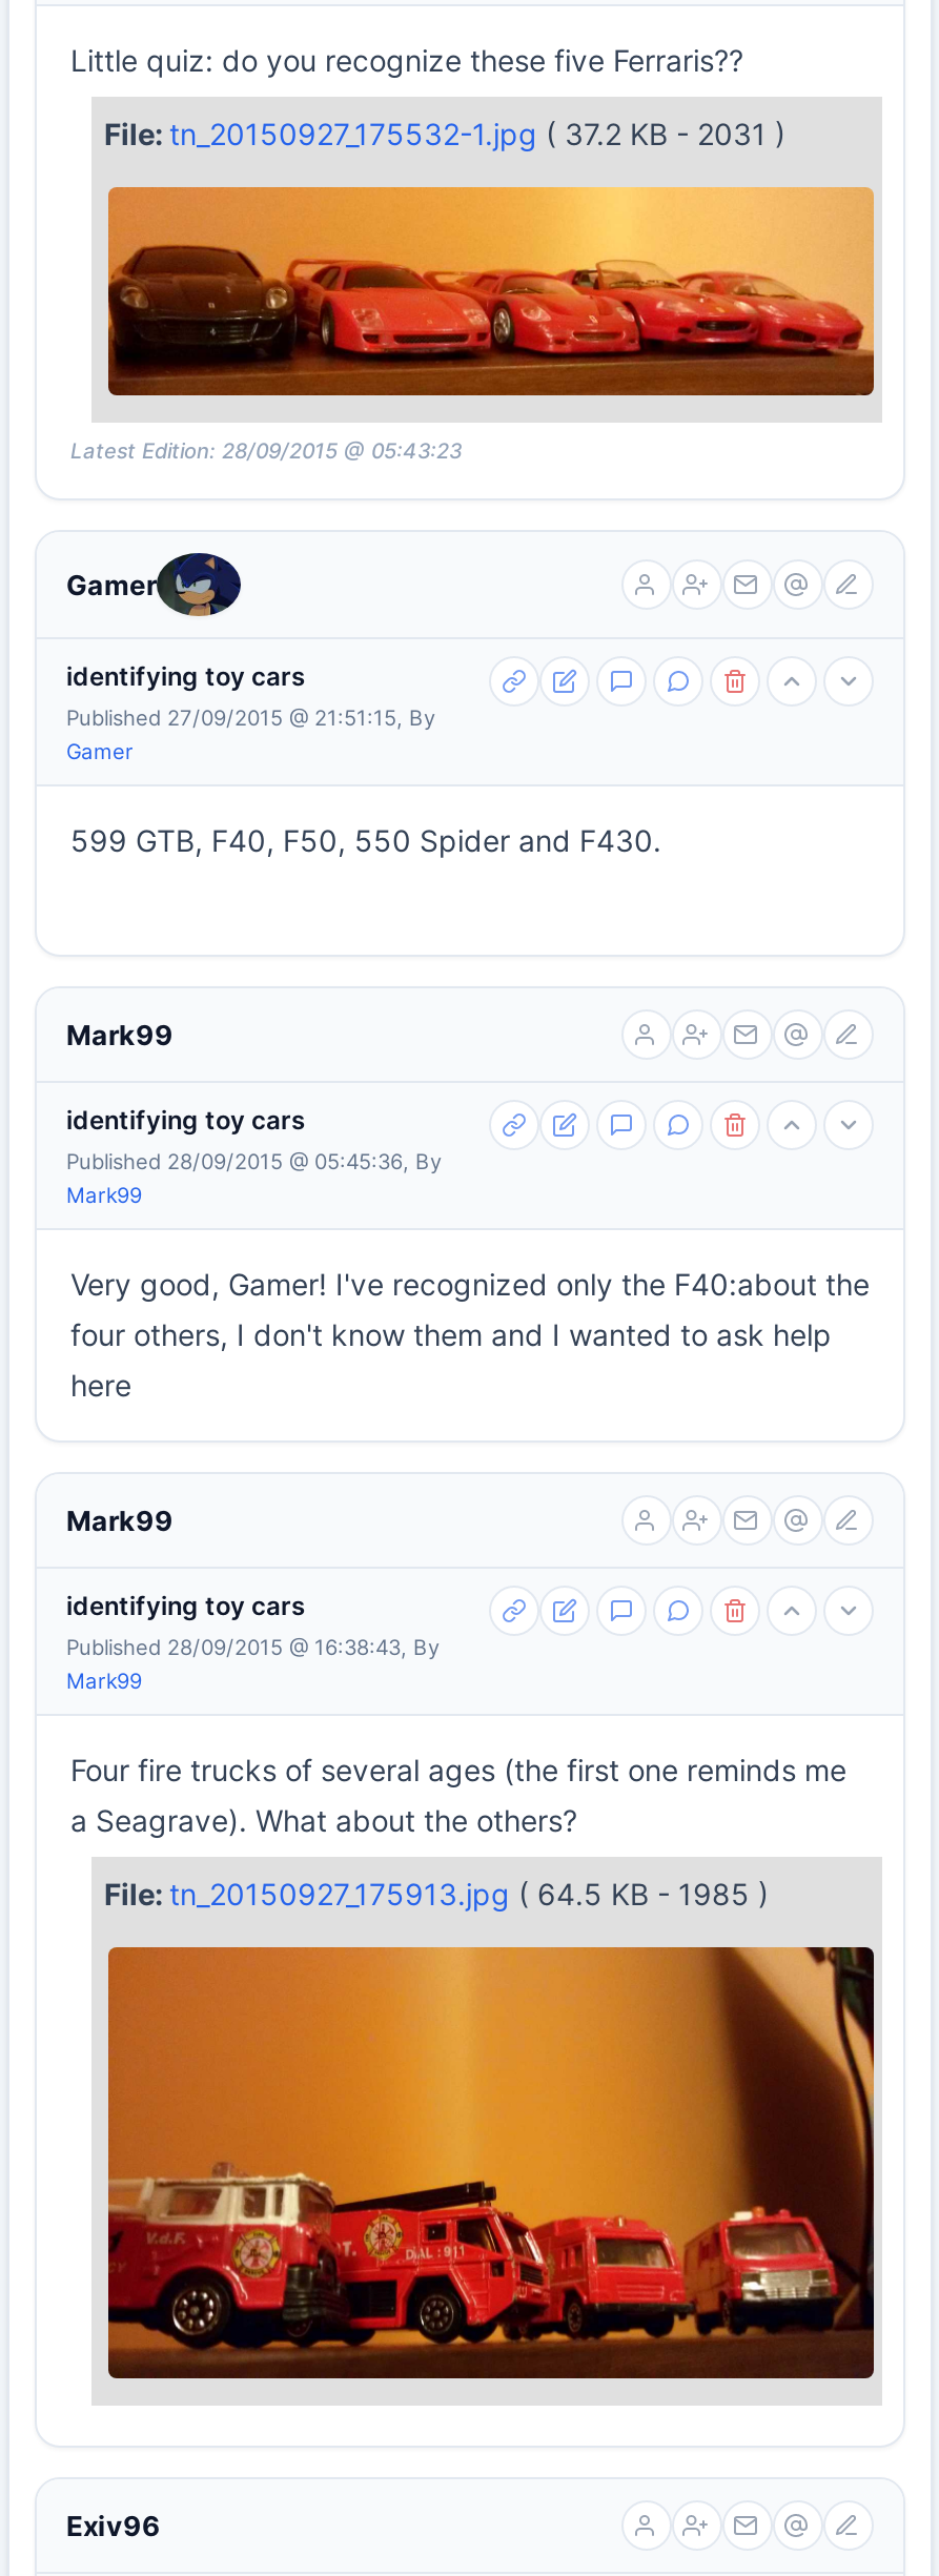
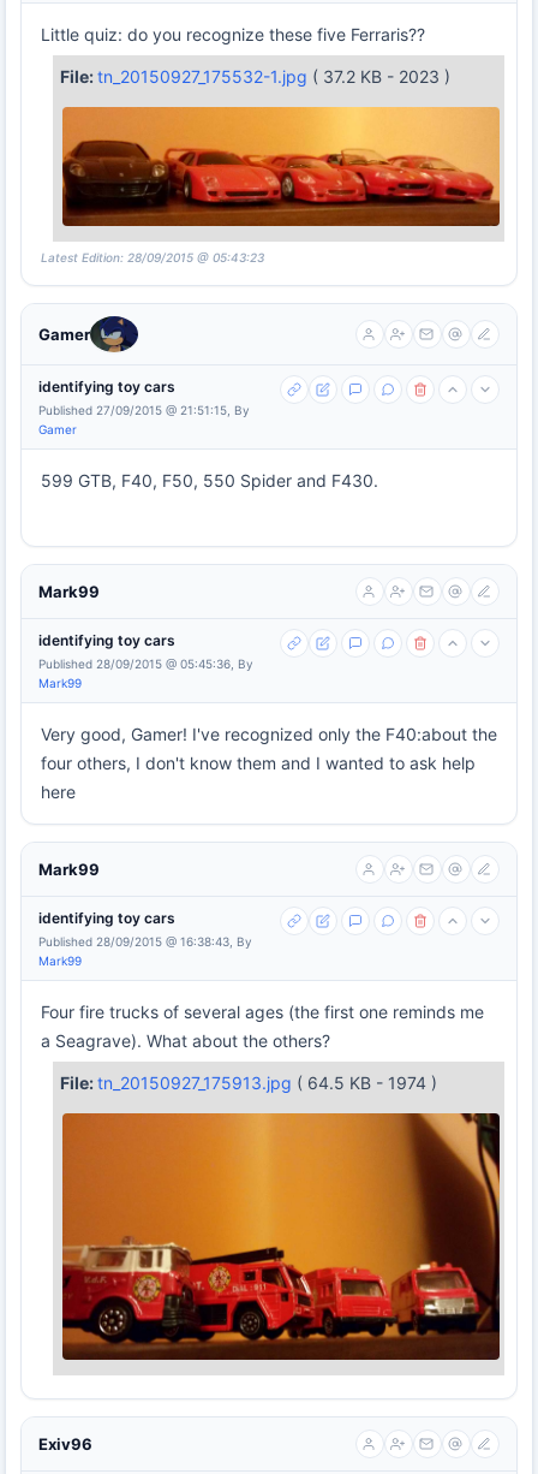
- File: tn_20150927_175532-1.jpg ( 37.2 KB - 2031 )
+ File: tn_20150927_175532-1.jpg ( 37.2 KB - 2023 )

- File: tn_20150927_175913.jpg ( 64.5 KB - 1985 )
+ File: tn_20150927_175913.jpg ( 64.5 KB - 1974 )
